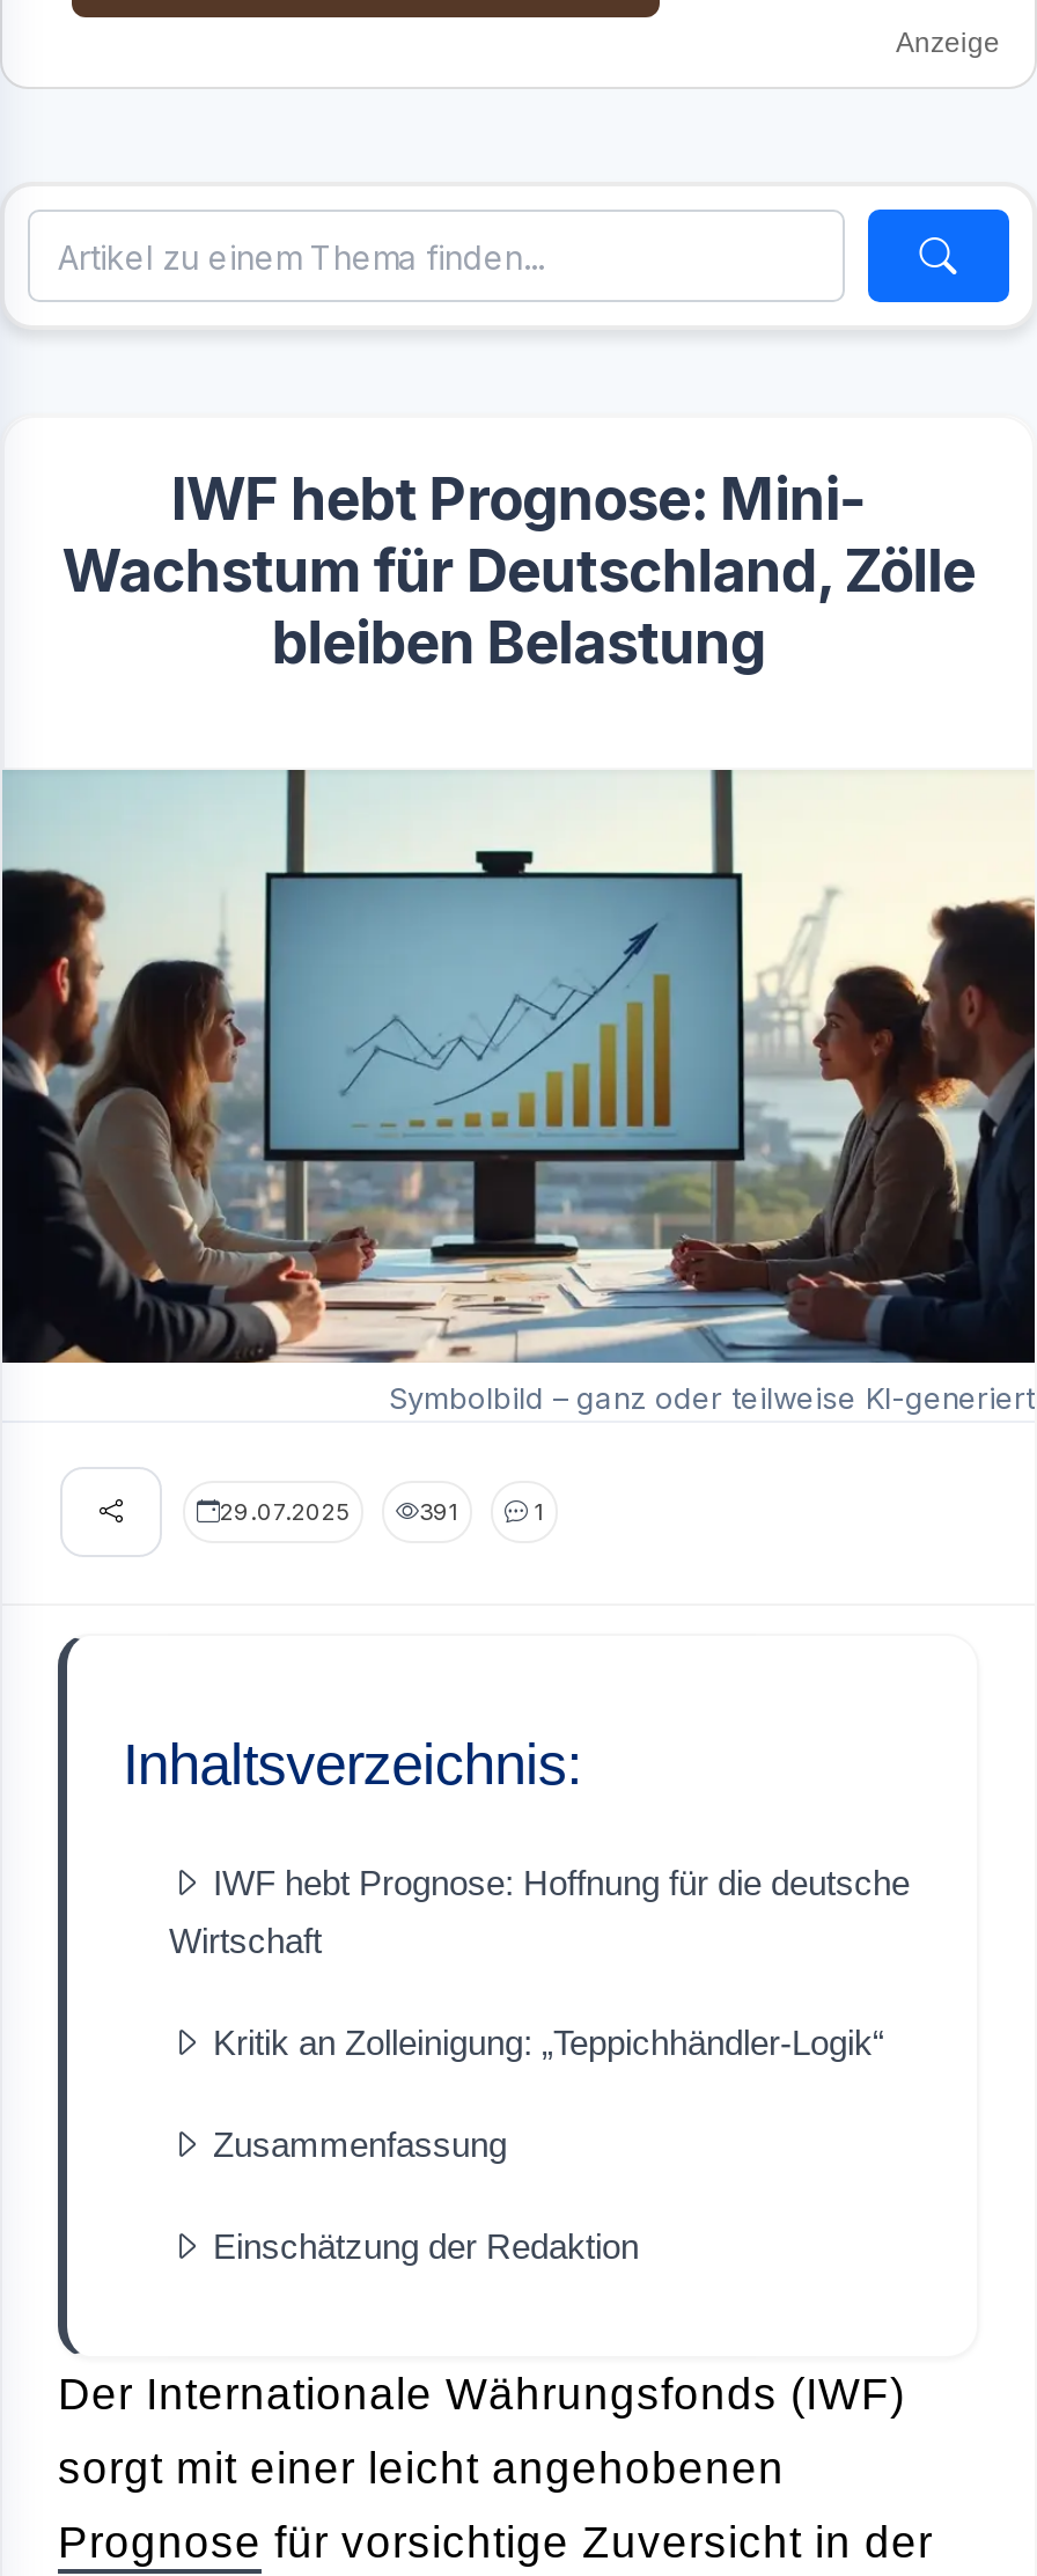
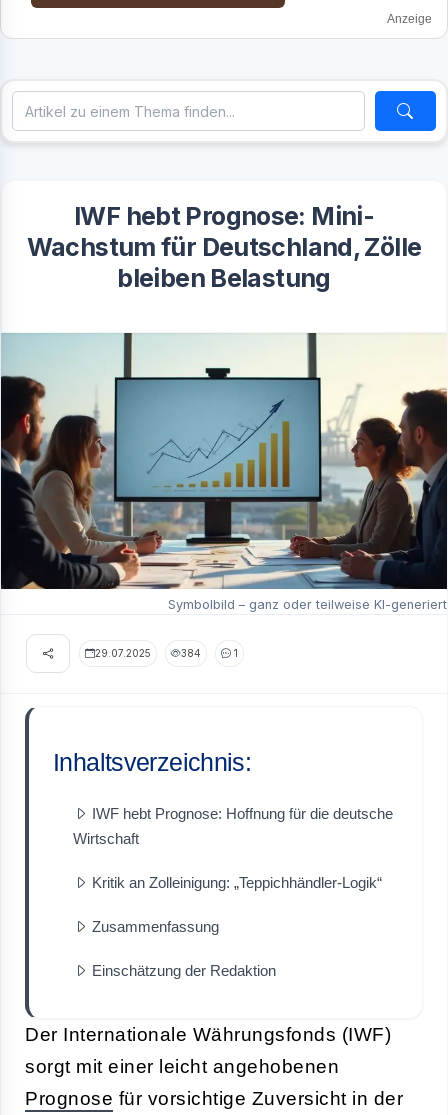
- 391
+ 384
